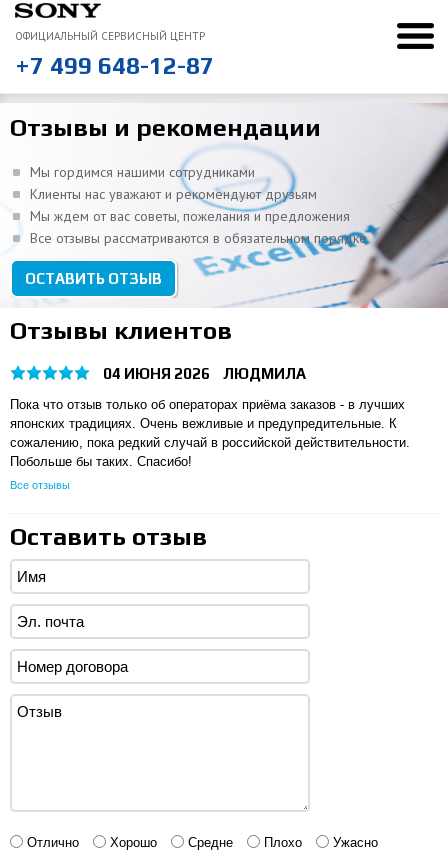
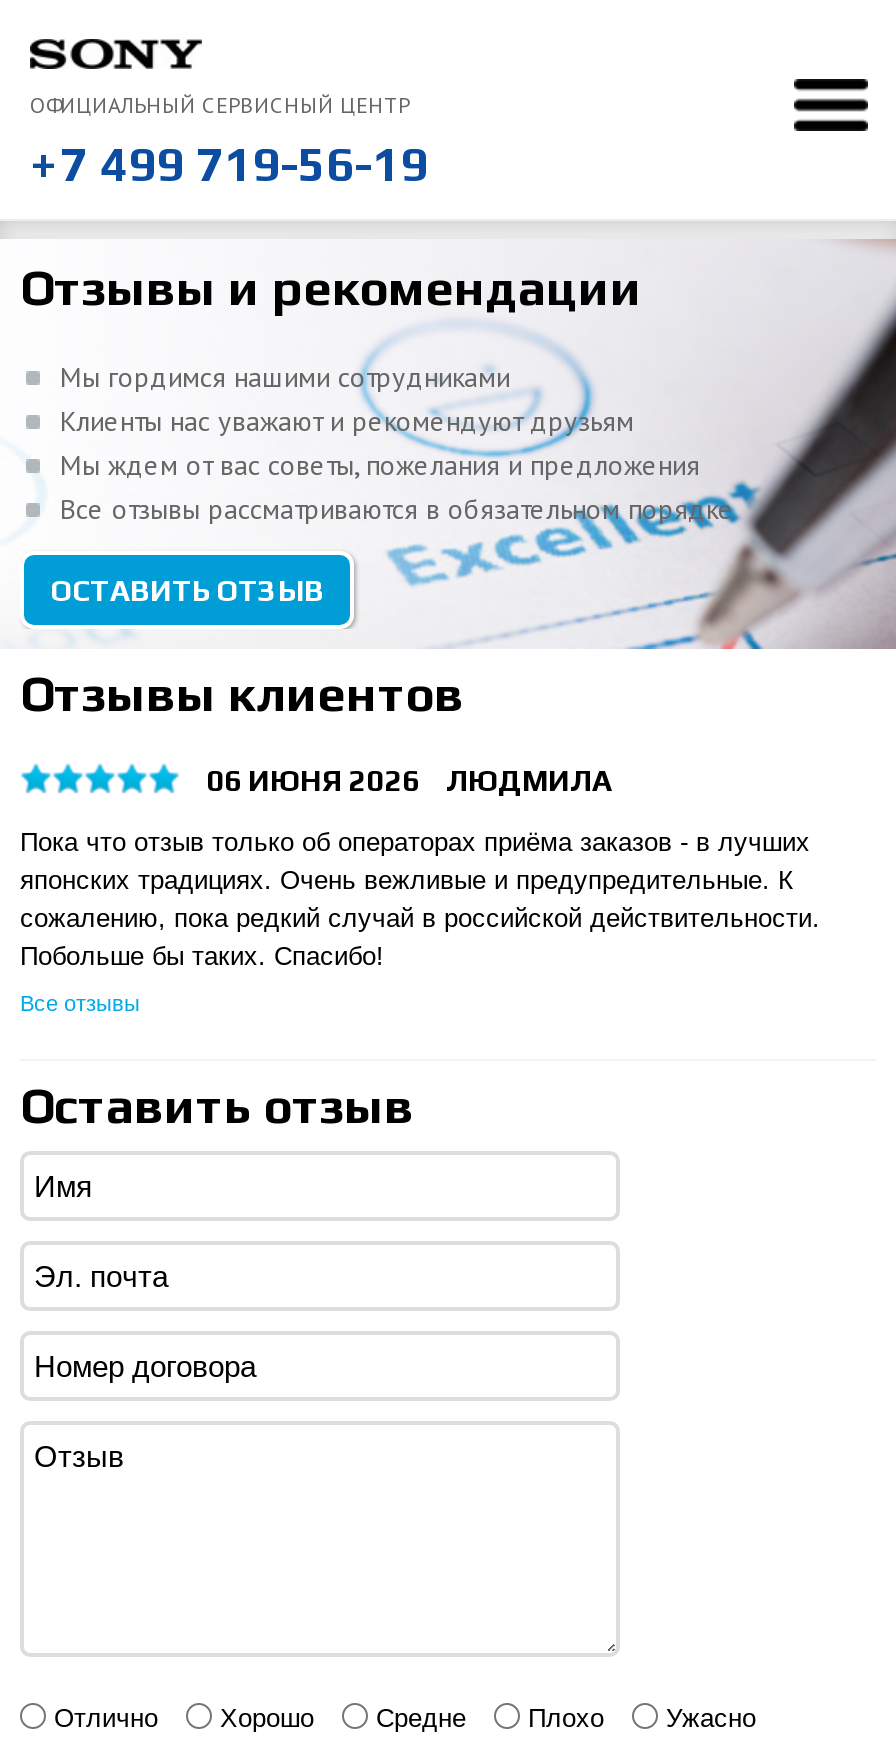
- +7 499 648-12-87
+ +7 499 719-56-19

- 04 ИЮНЯ 2026 ЛЮДМИЛА
+ 06 ИЮНЯ 2026 ЛЮДМИЛА
